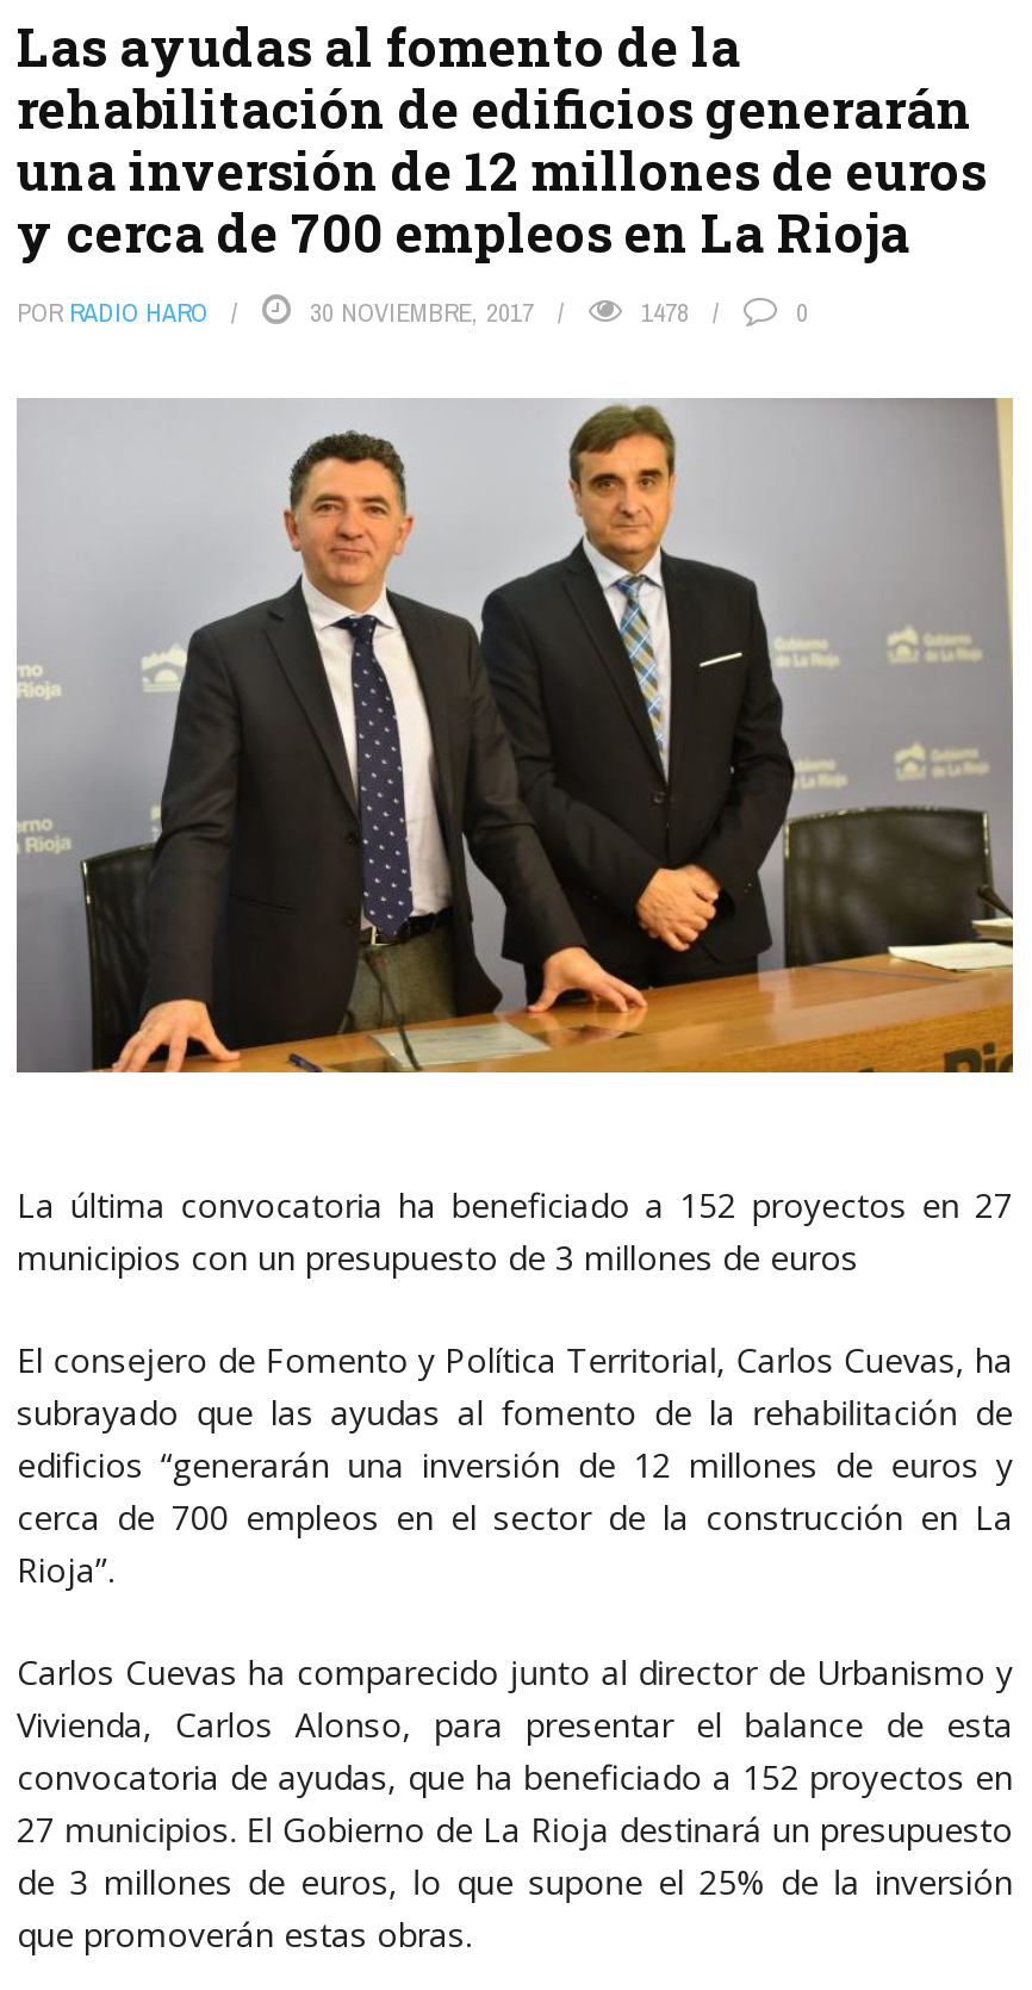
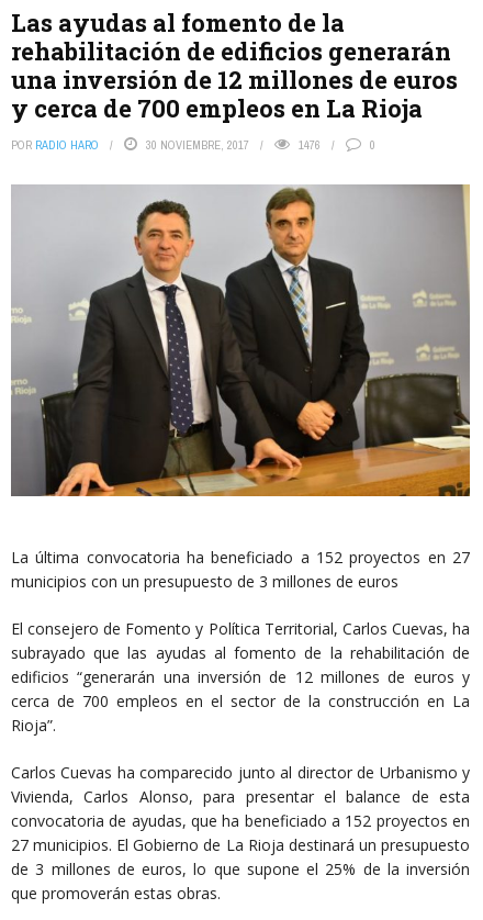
- 1478
+ 1476
